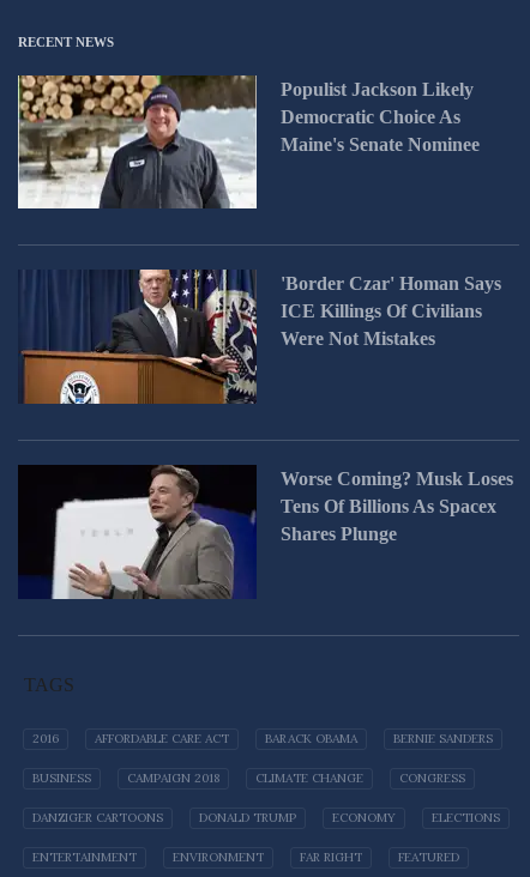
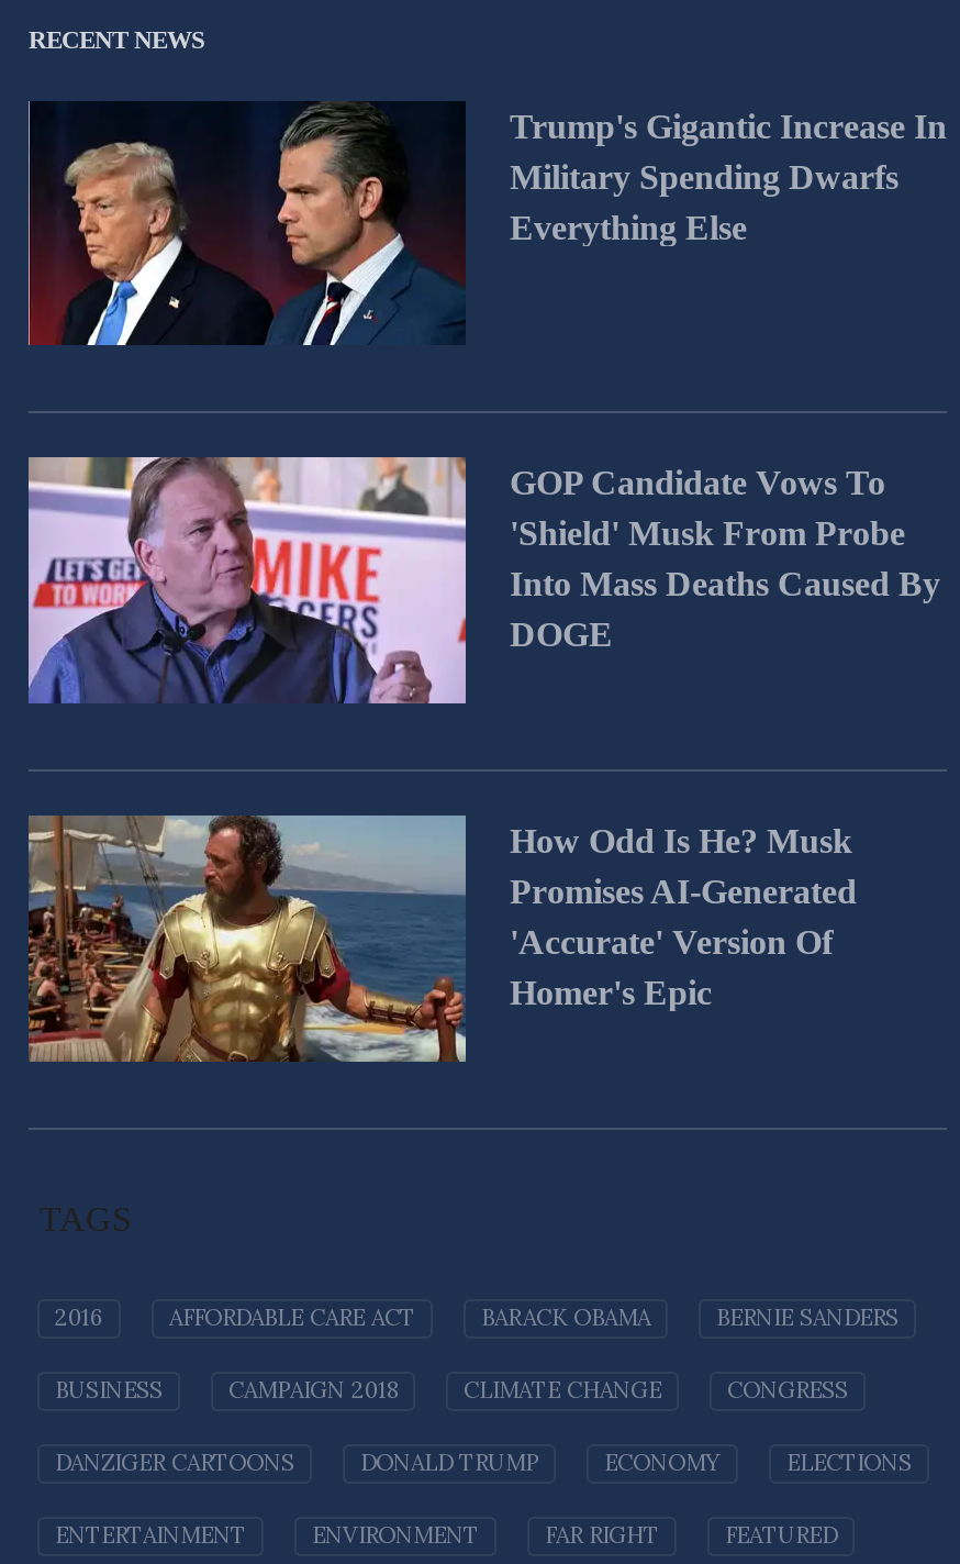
- [image]
- Populist Jackson Likely
- Democratic Choice As
- Maine's Senate Nominee
+ [image]
+ Trump's Gigantic Increase In
+ Military Spending Dwarfs
+ Everything Else

- [image]
- 'Border Czar' Homan Says
- ICE Killings Of Civilians
- Were Not Mistakes
+ [image]
+ GOP Candidate Vows To
+ 'Shield' Musk From Probe
+ Into Mass Deaths Caused By
+ DOGE

- [image]
- Worse Coming? Musk Loses
- Tens Of Billions As Spacex
- Shares Plunge
+ [image]
+ How Odd Is He? Musk
+ Promises AI-Generated
+ 'Accurate' Version Of
+ Homer's Epic
